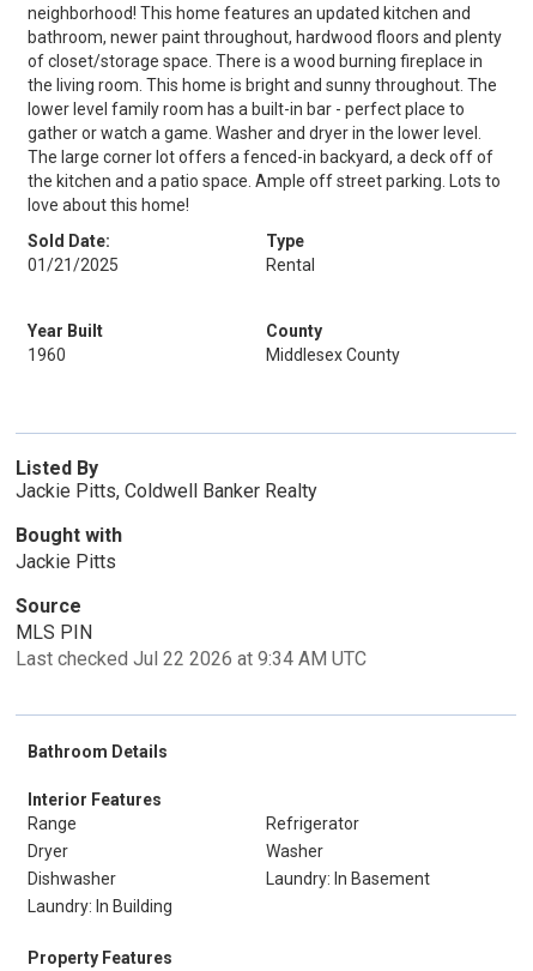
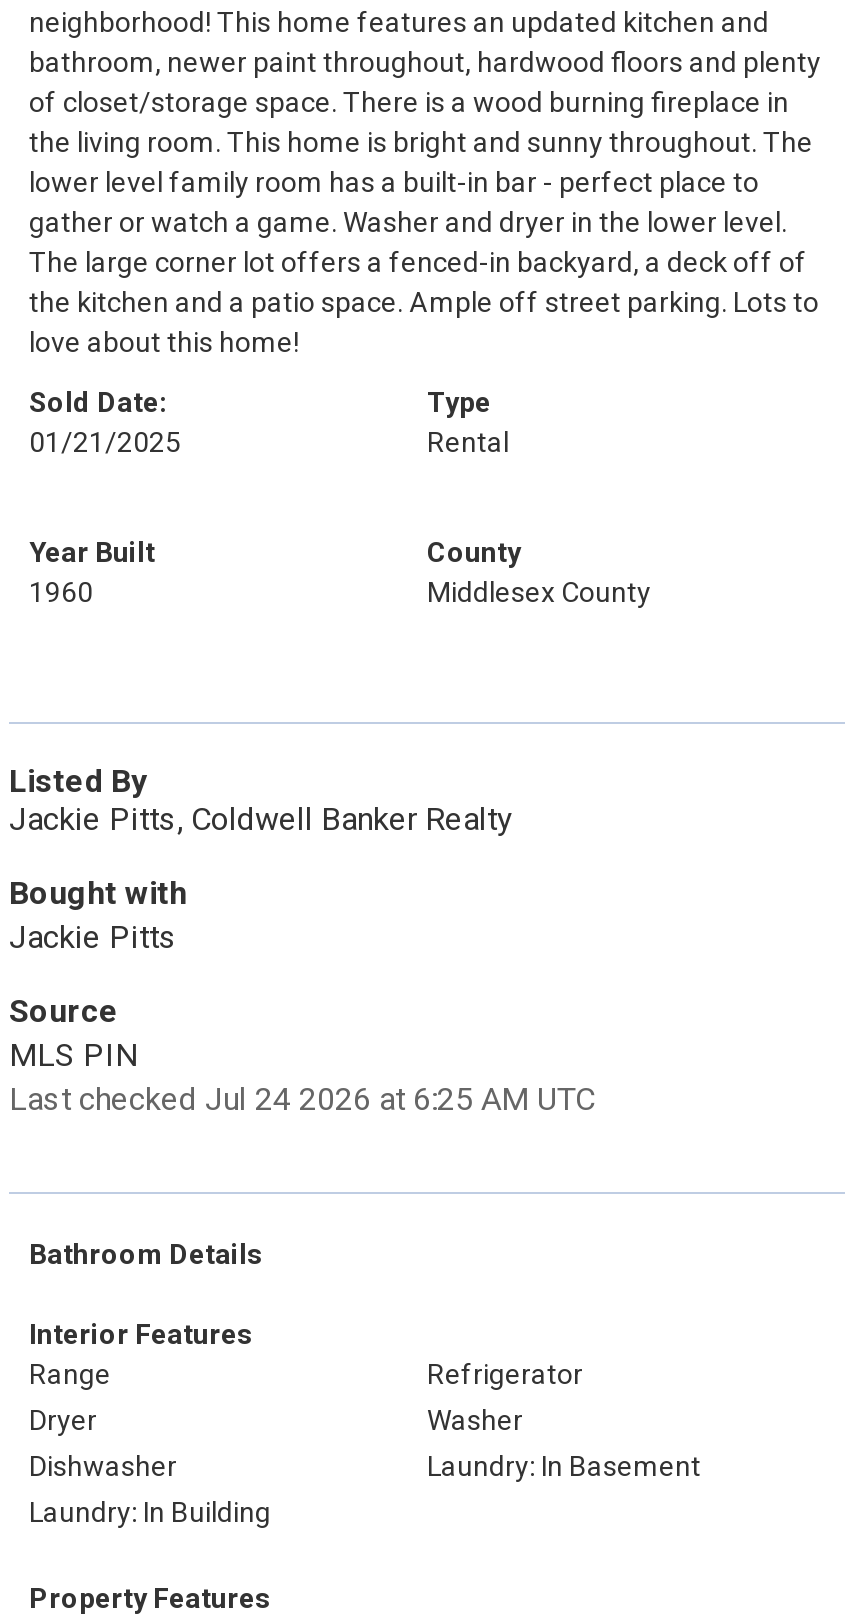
- Last checked Jul 22 2026 at 9:34 AM UTC
+ Last checked Jul 24 2026 at 6:25 AM UTC
